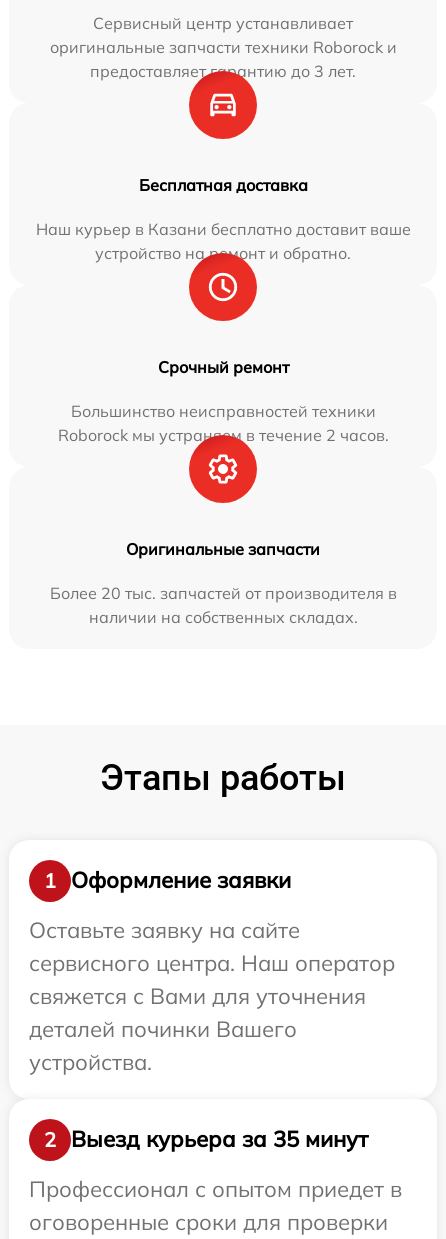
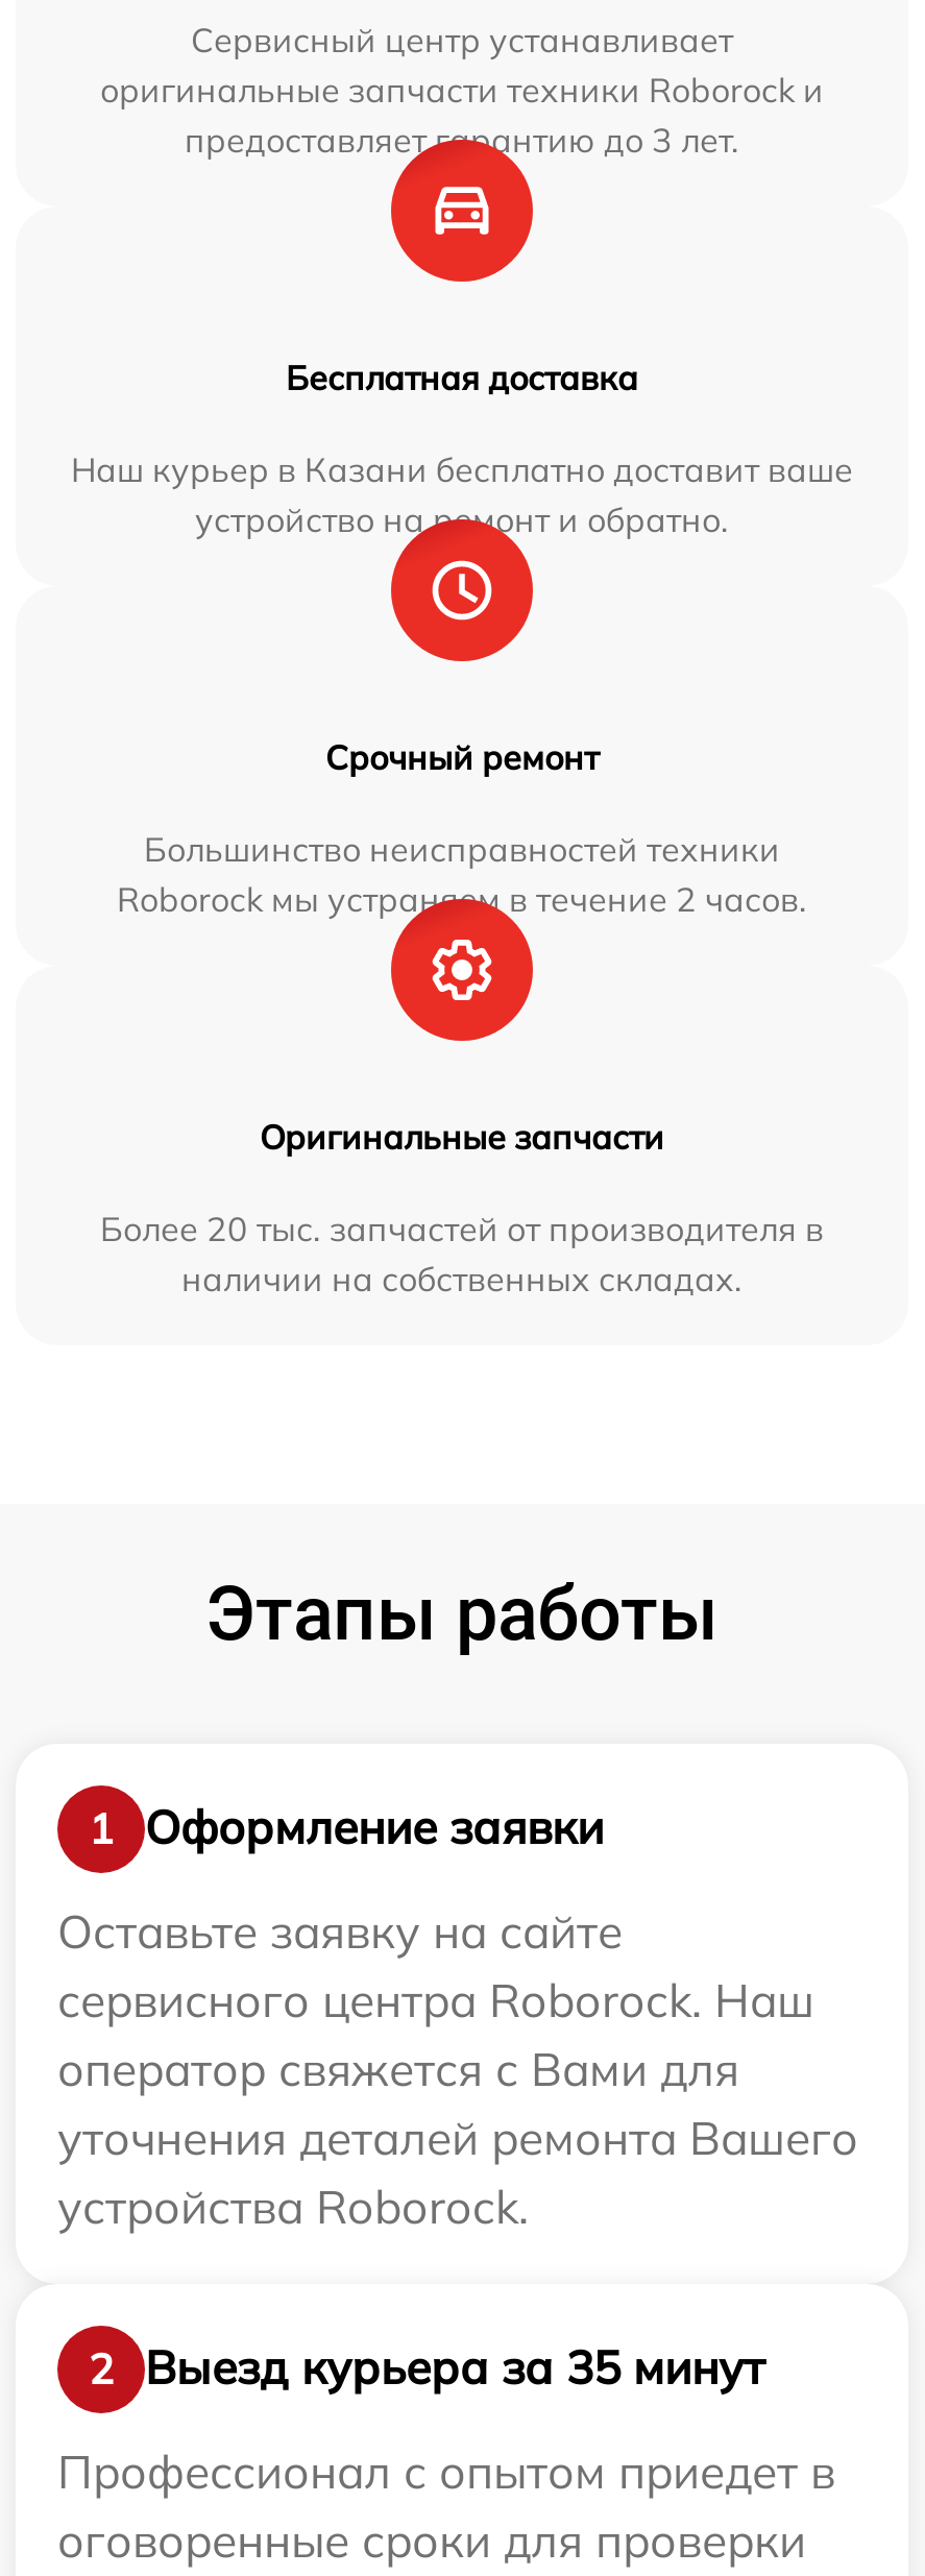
- сервисного центра. Наш оператор
- свяжется с Вами для уточнения
- деталей починки Вашего
- устройства.
+ сервисного центра Roborock. Наш
+ оператор свяжется с Вами для
+ уточнения деталей ремонта Вашего
+ устройства Roborock.
